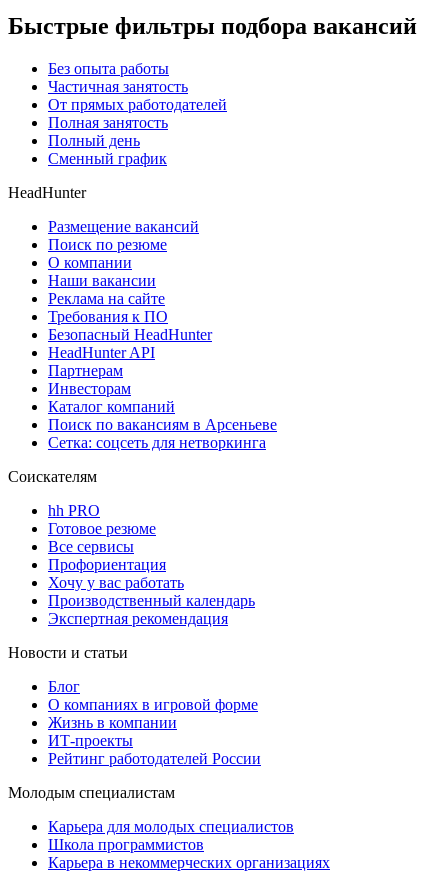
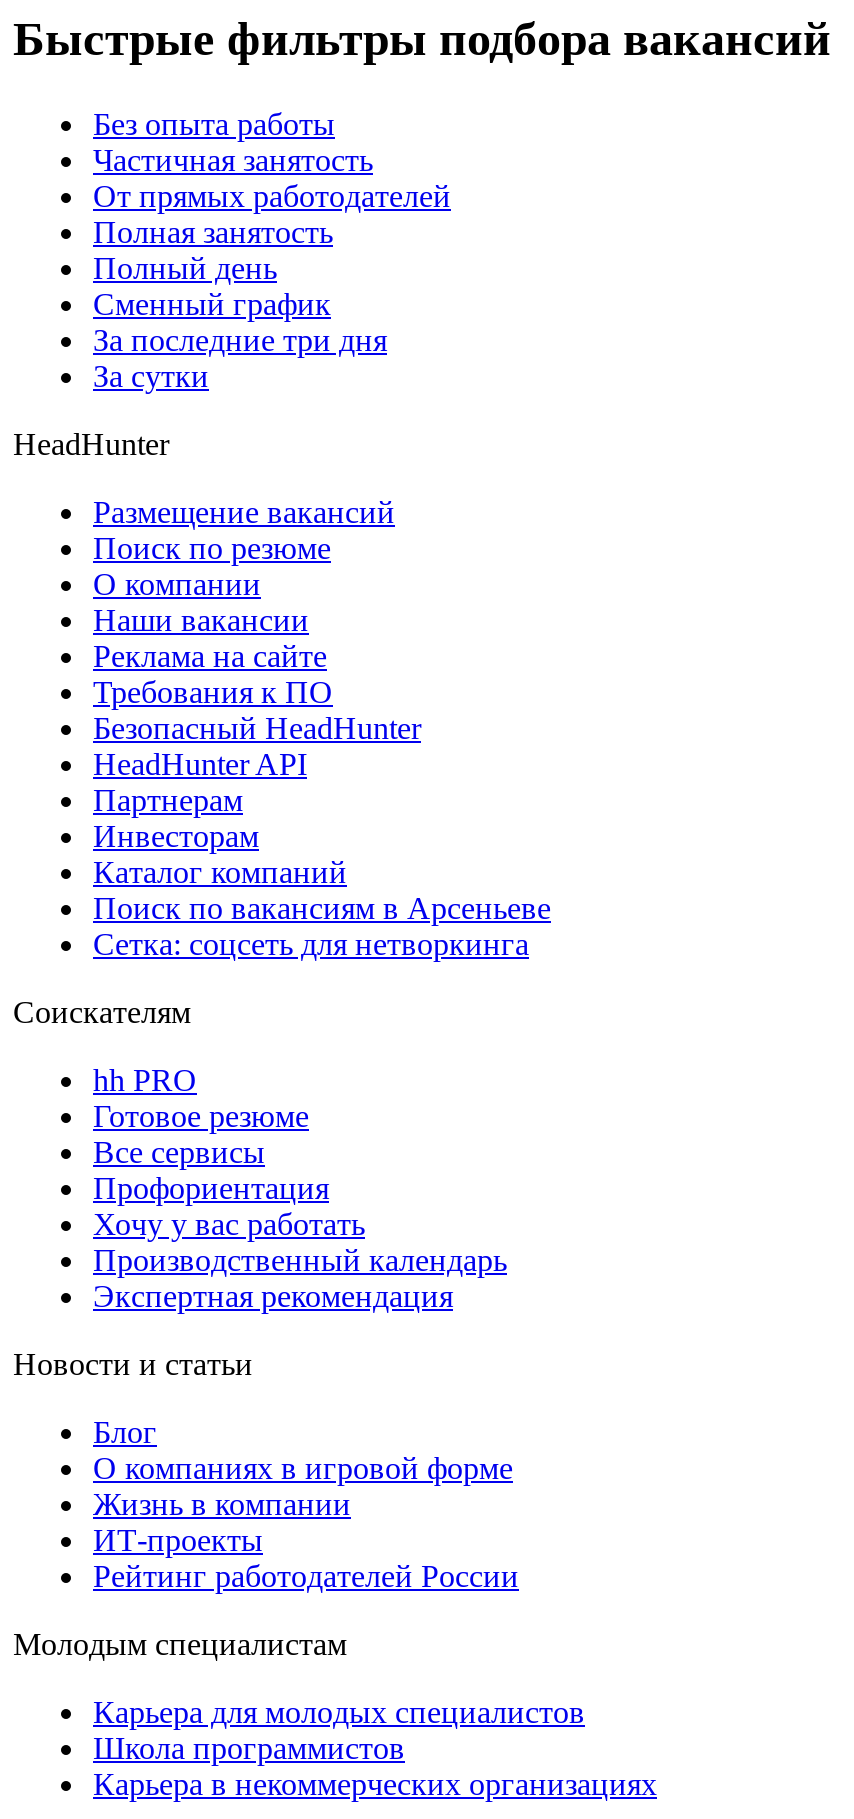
+ За последние три дня
+ За сутки
